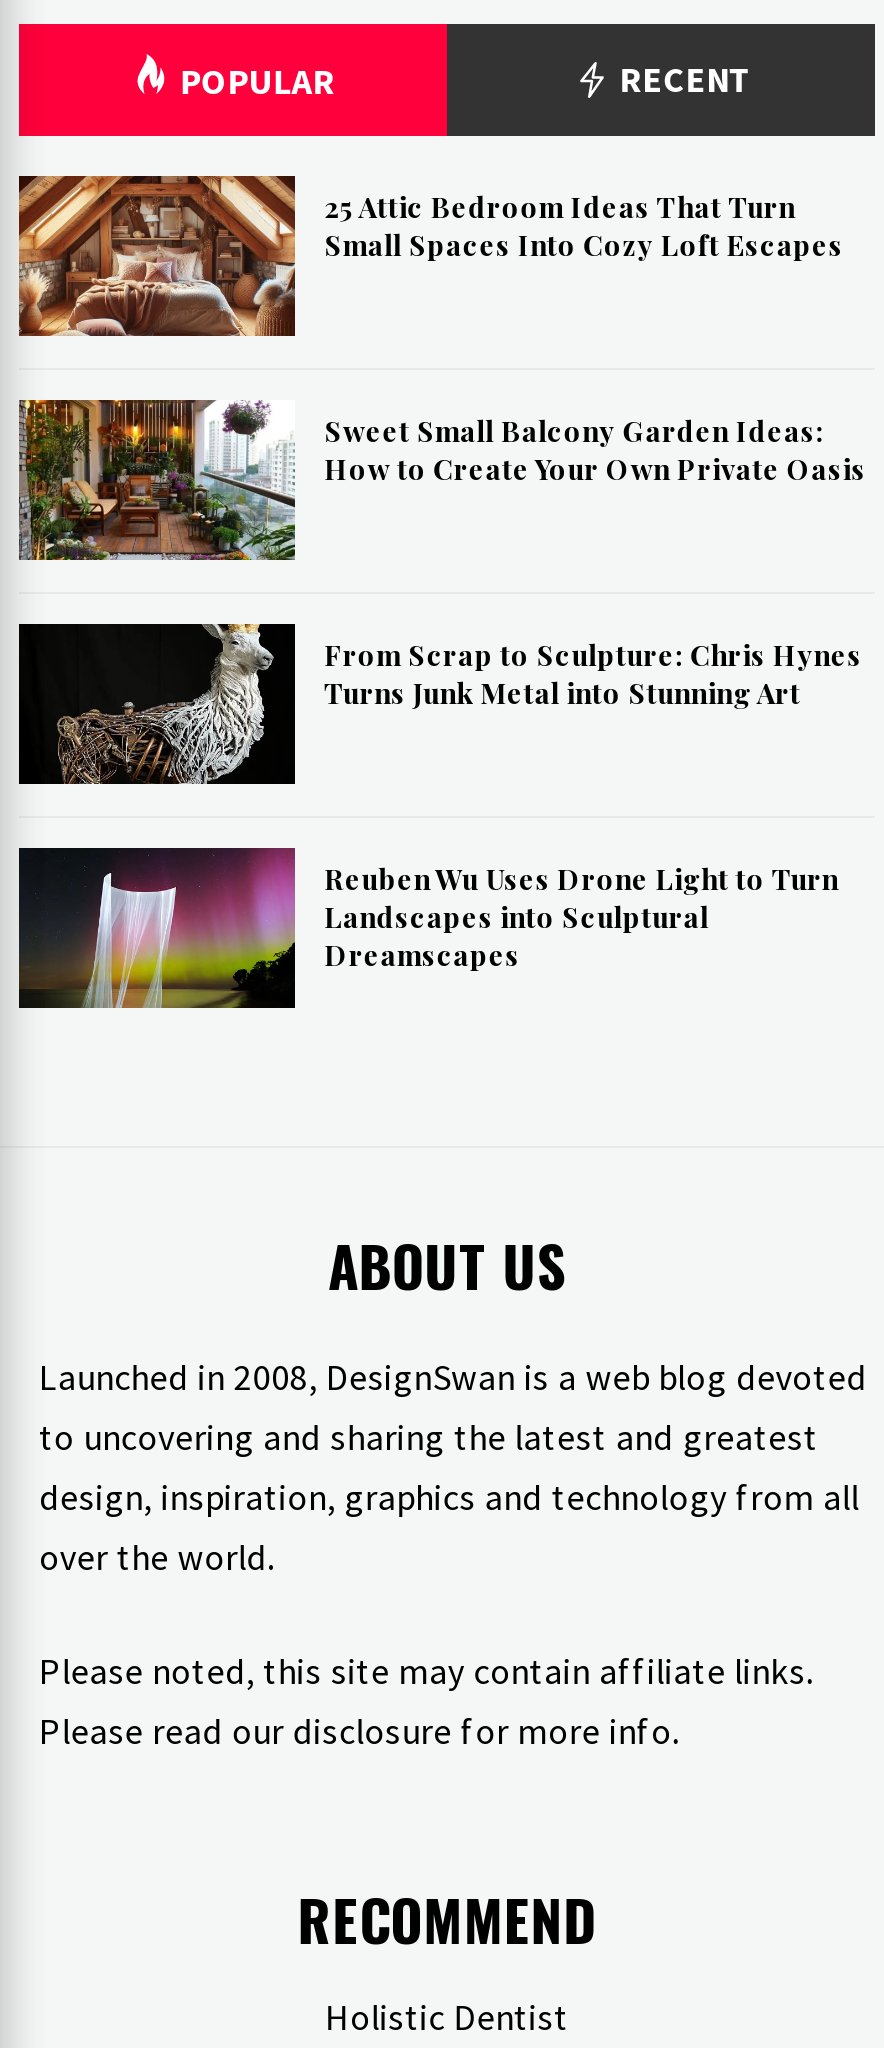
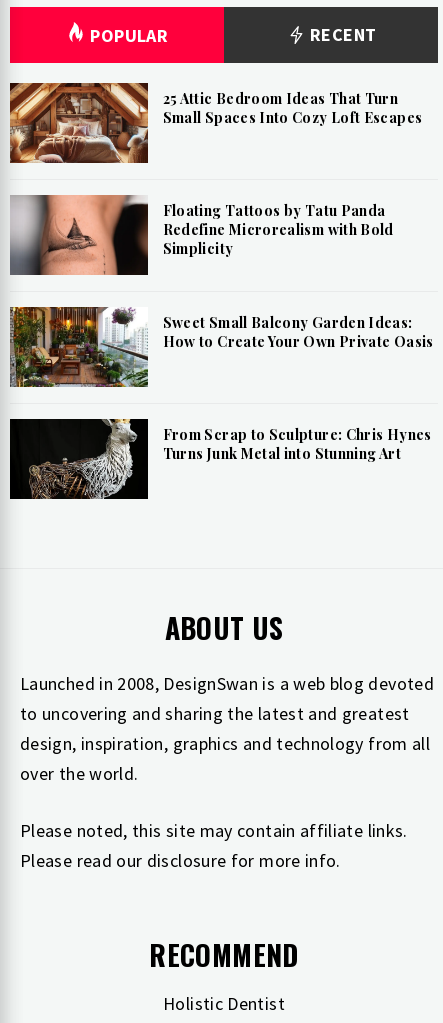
+ [image]
+ Floating Tattoos by Tatu Panda
+ Redefine Microrealism with Bold
+ Simplicity

moved down: [image] | Sweet Small Balcony Garden Ideas: | How to Create Your Own Private Oasis | From Scrap to Sculpture: Chris Hynes | Turns Junk Metal into Stunning Art

- [image]
- Reuben Wu Uses Drone Light to Turn
- Landscapes into Sculptural
- Dreamscapes
